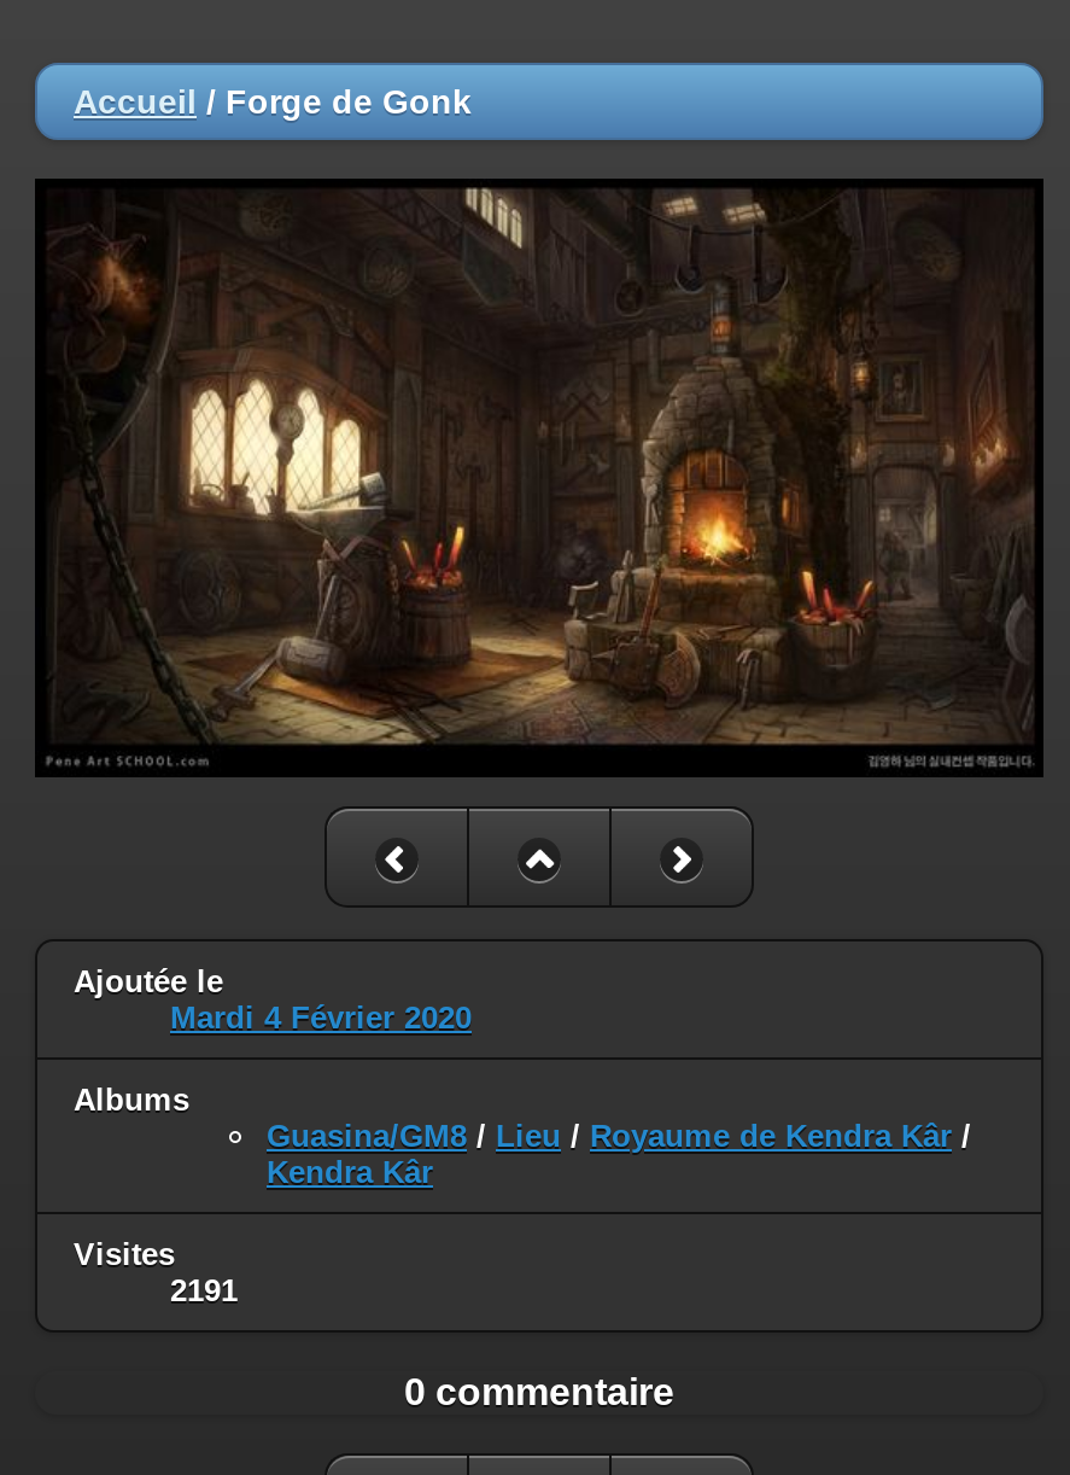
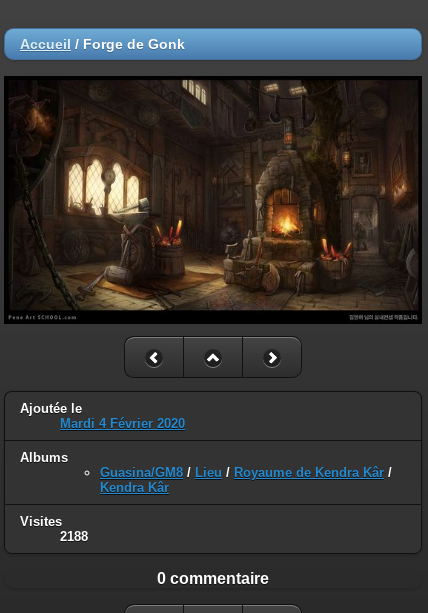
- 2191
+ 2188
